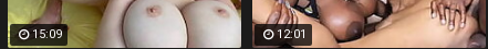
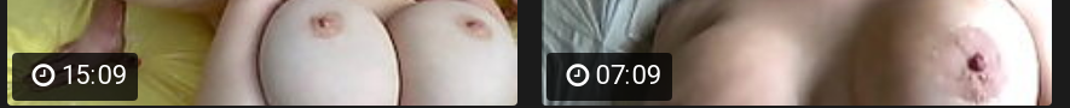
- 12:01
+ 07:09
